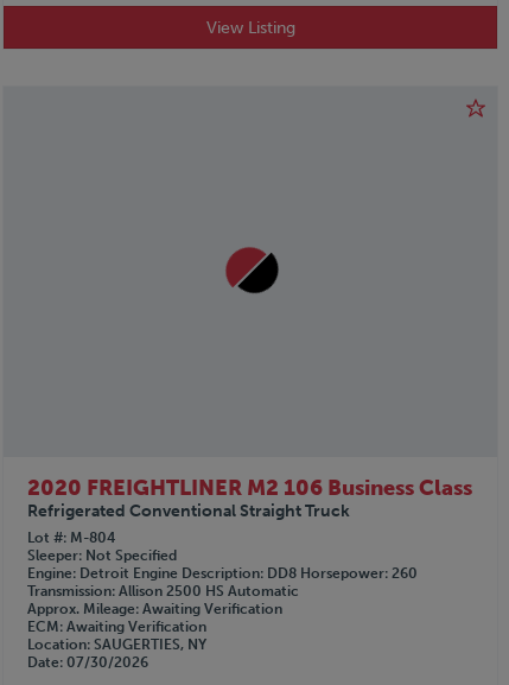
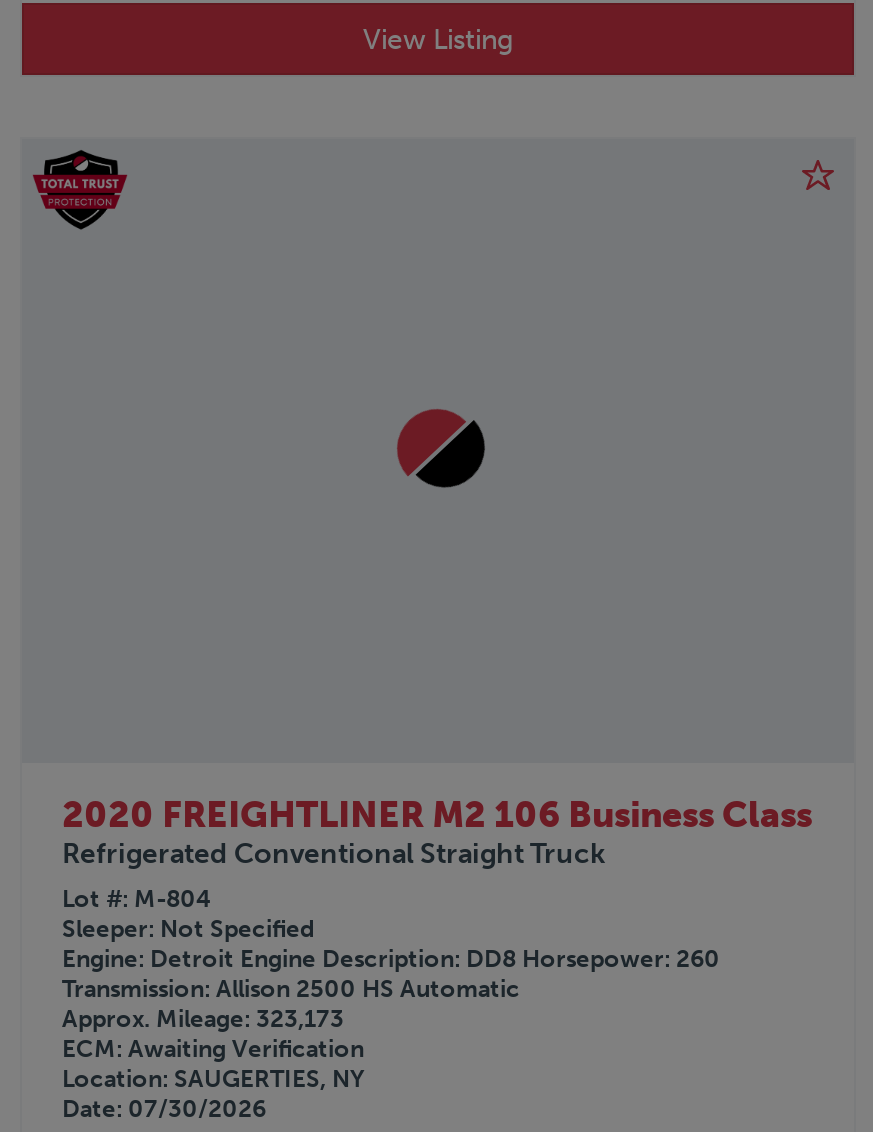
+ [image]

- Approx. Mileage Awaiting Verification
+ Approx. Mileage 323,173
